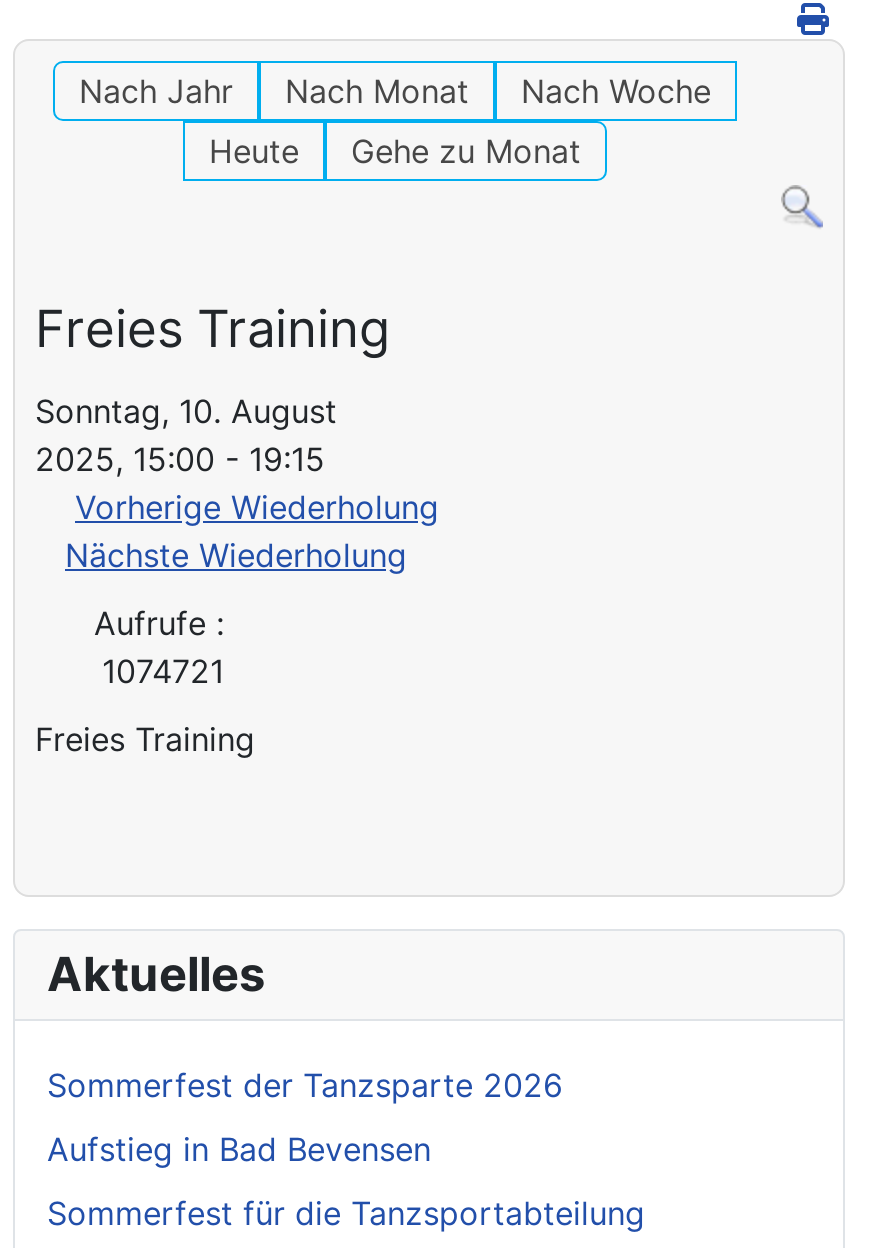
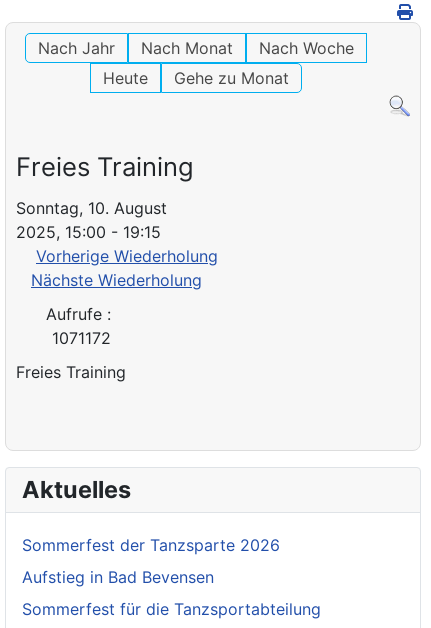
- 1074721
+ 1071172
